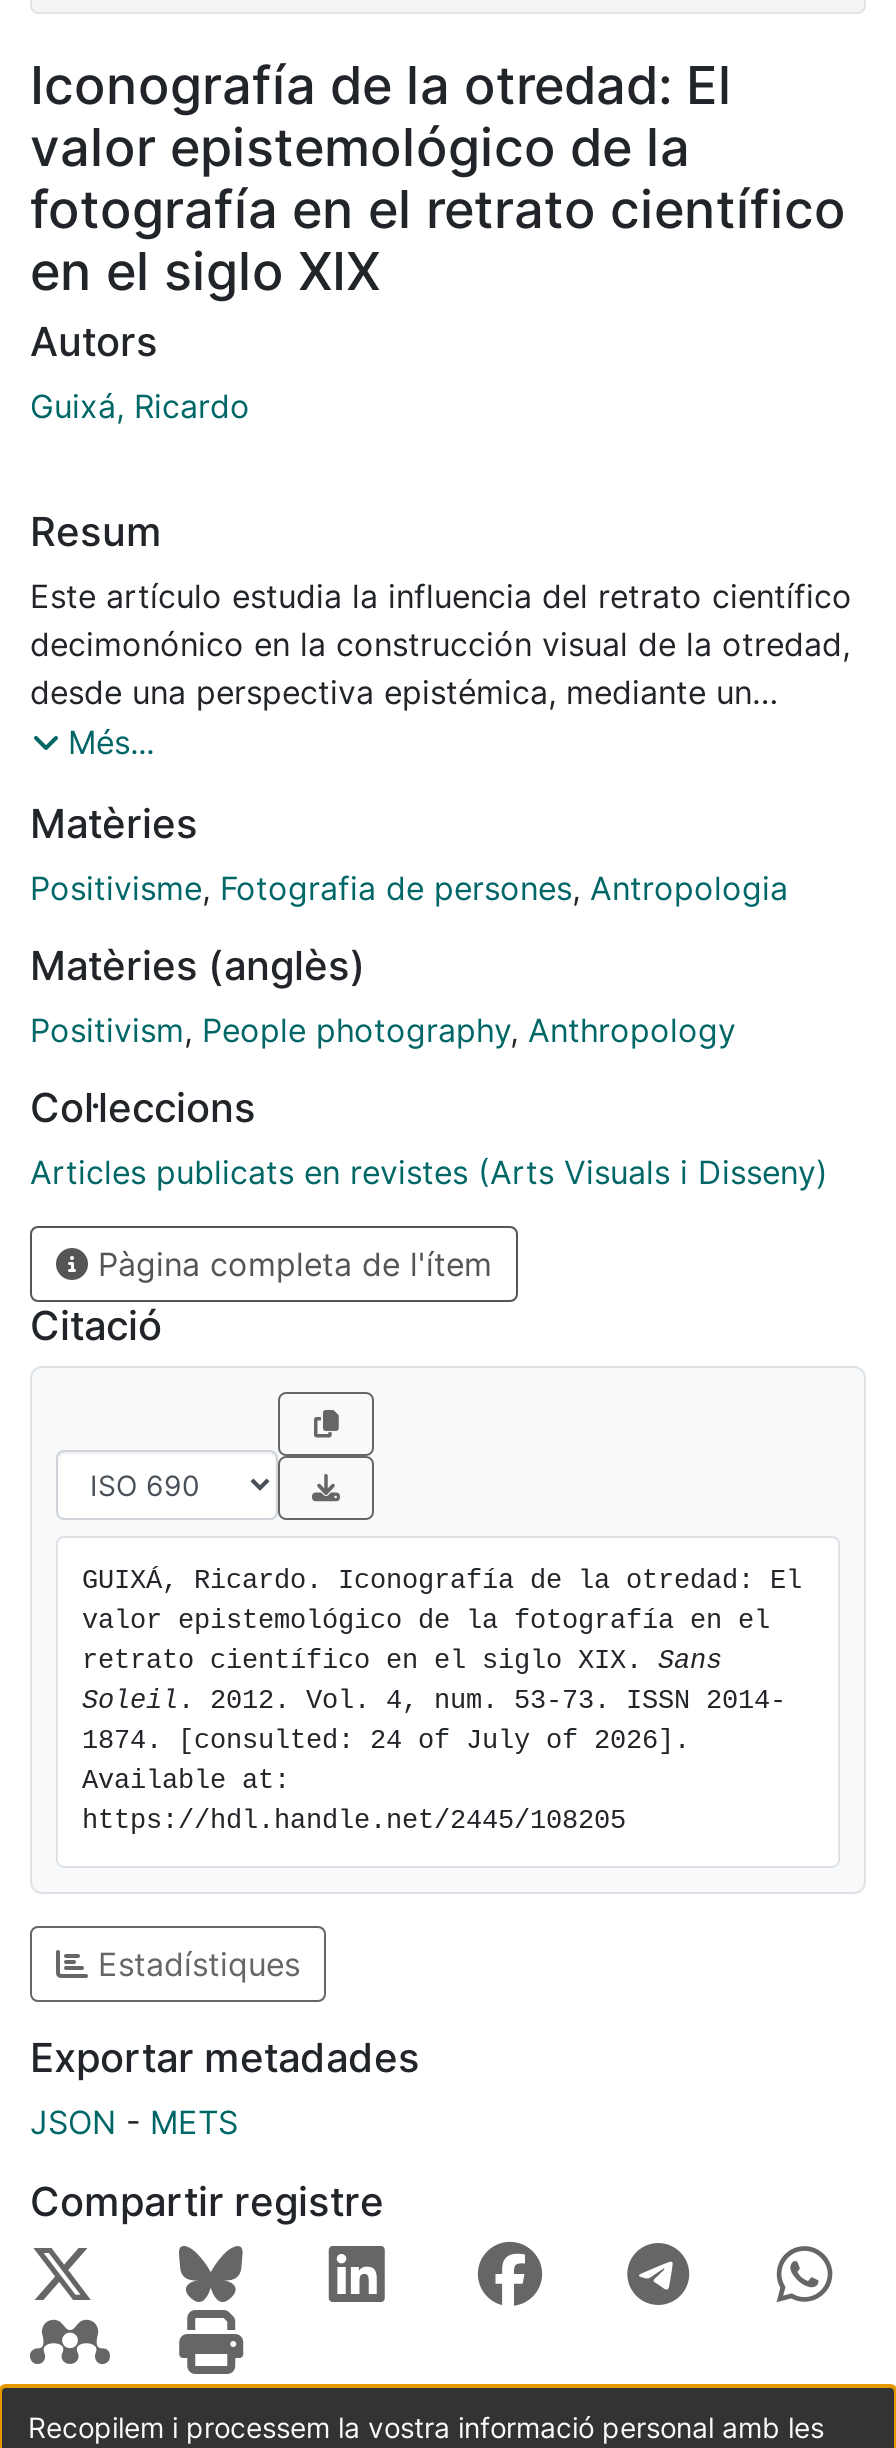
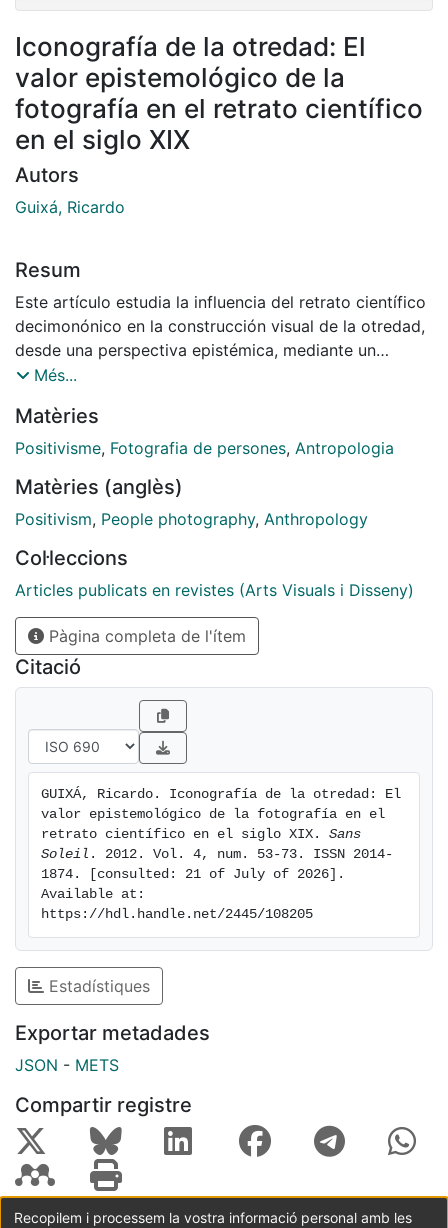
- 1874. [consulted: 24 of July of 2026].
+ 1874. [consulted: 21 of July of 2026].
